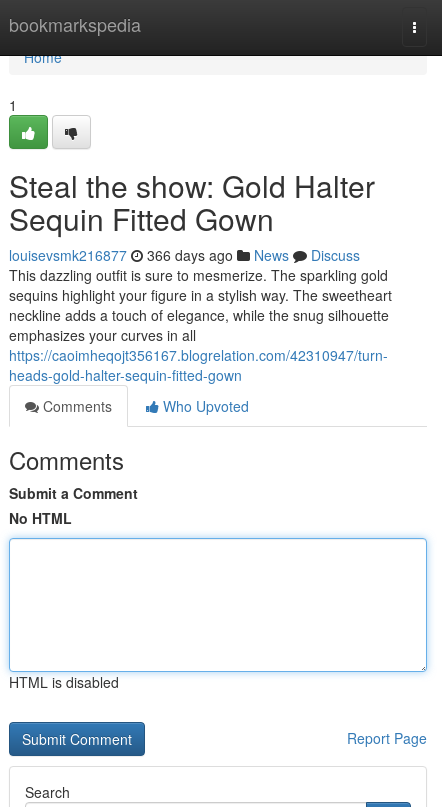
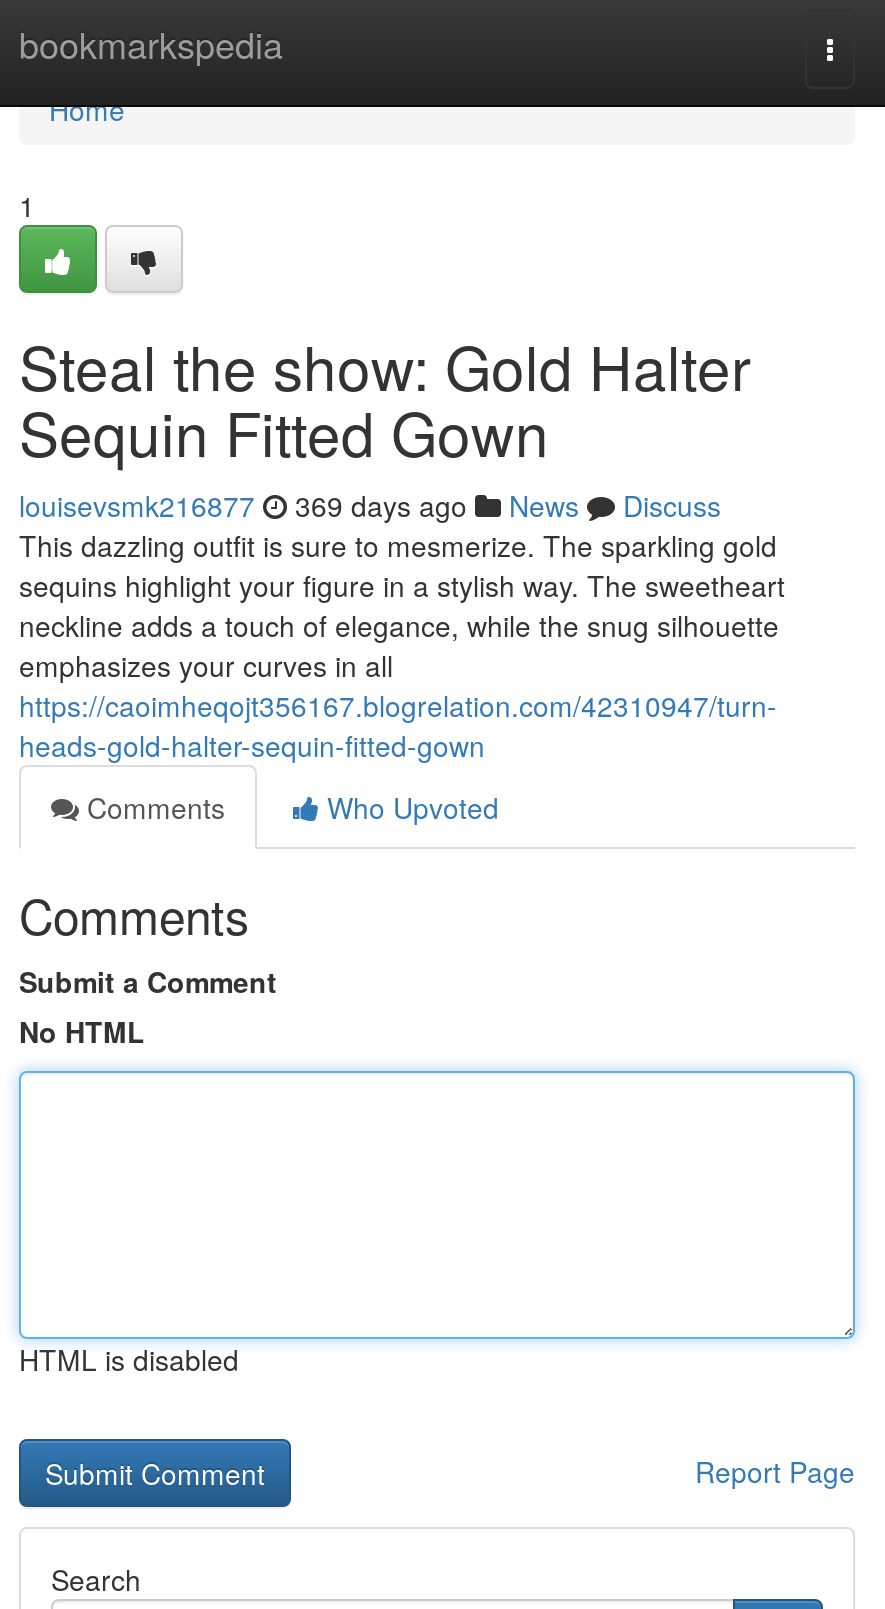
- louisevsmk216877 366 days ago News Discuss
+ louisevsmk216877 369 days ago News Discuss
